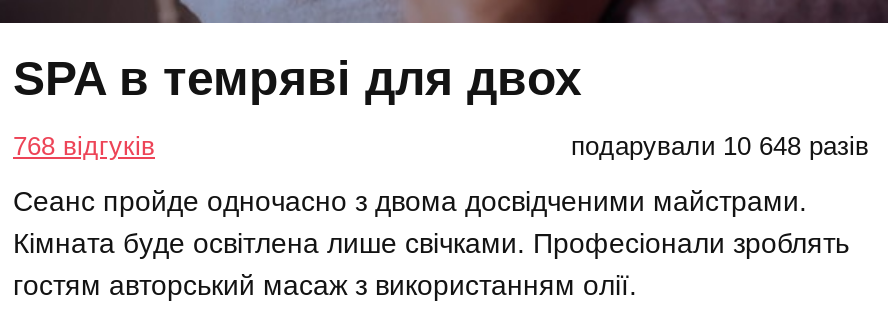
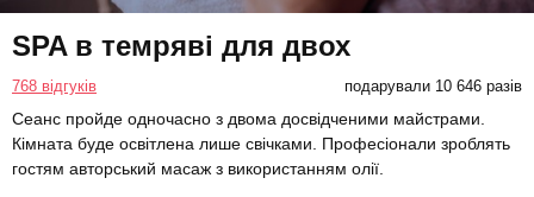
- подарували 10 648 разів
+ подарували 10 646 разів
